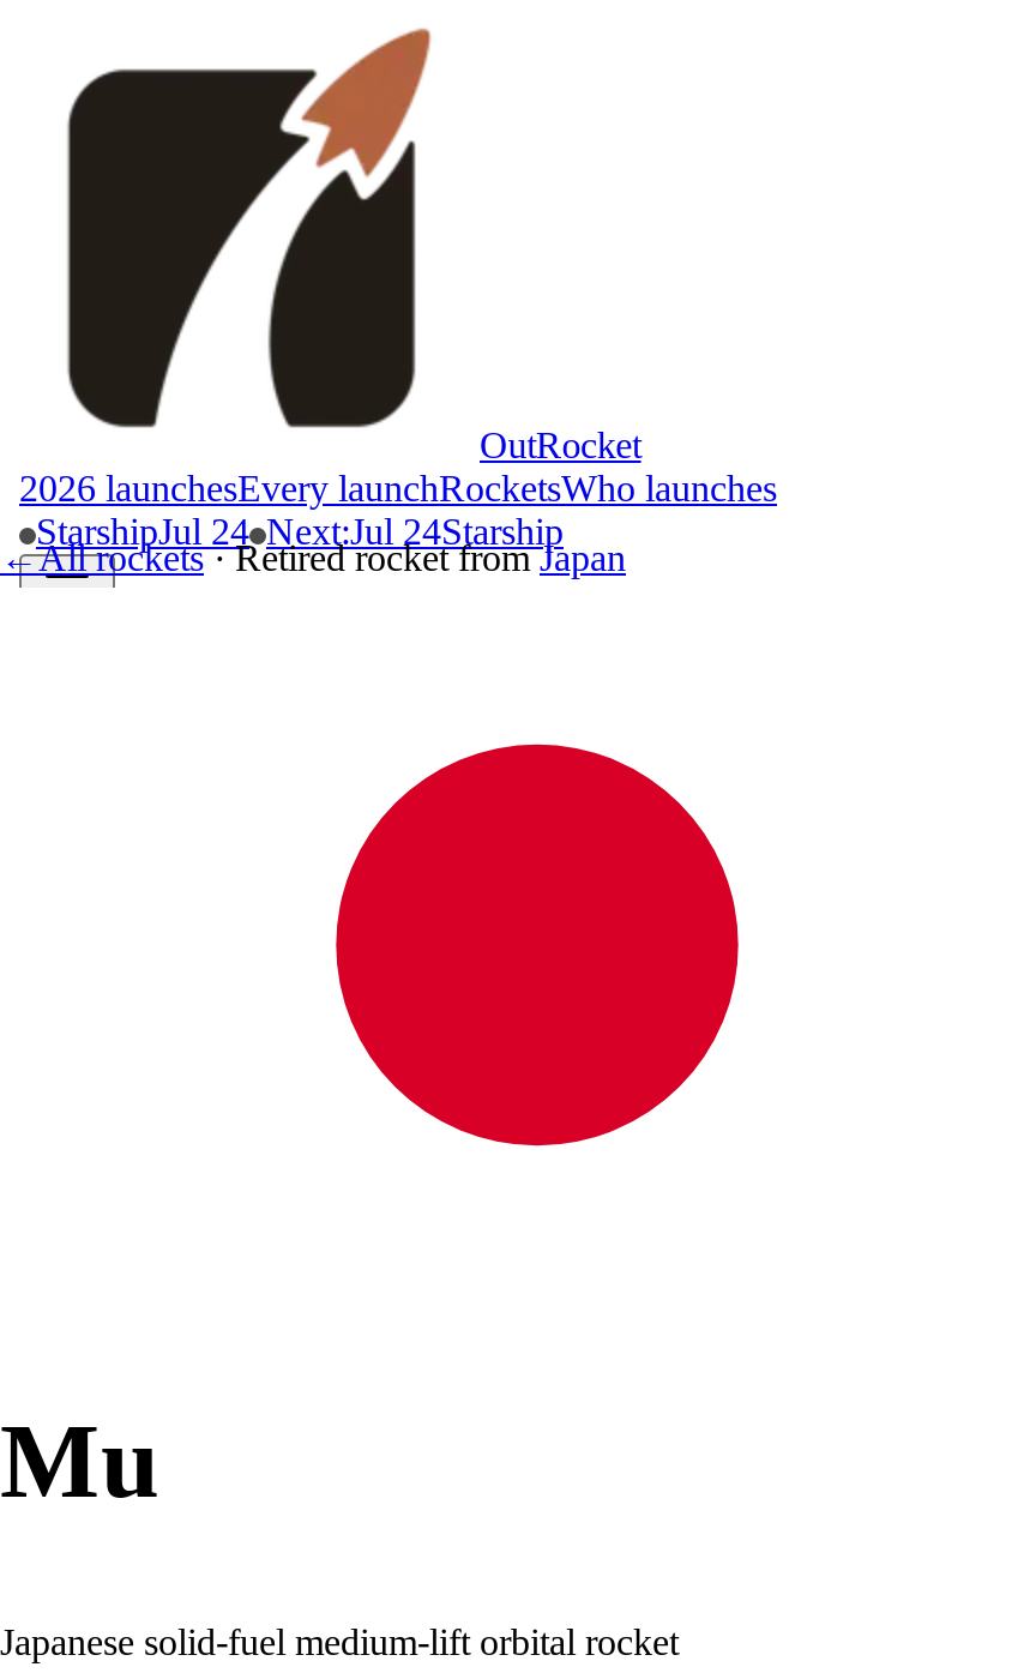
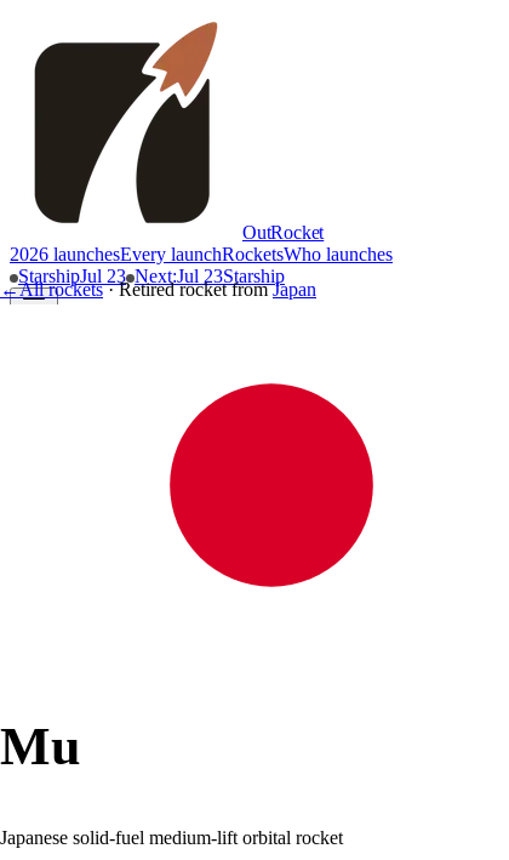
- StarshipJul 24 Next:Jul 24Starship
+ StarshipJul 23 Next:Jul 23Starship
